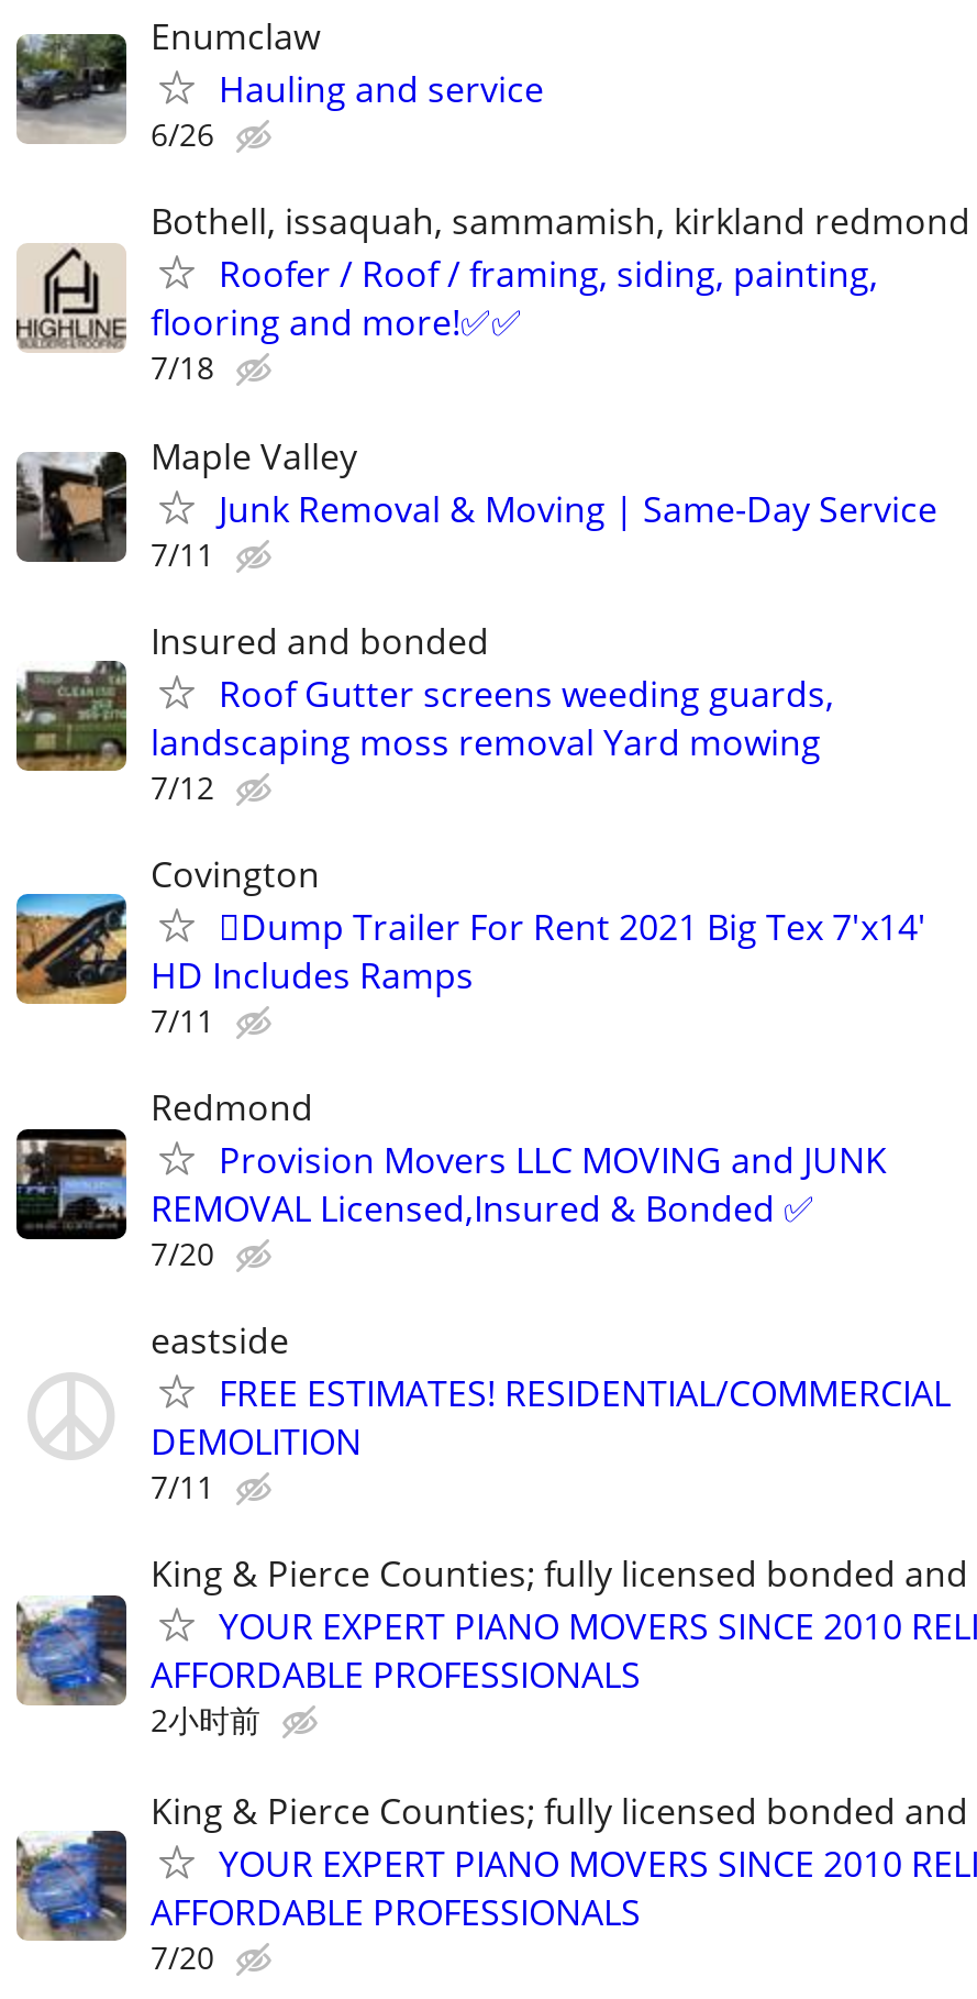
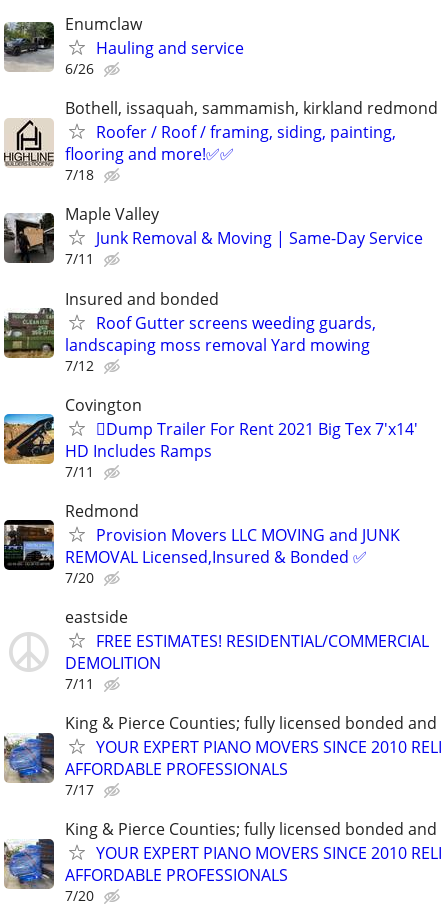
- 2小时前
+ 7/17
